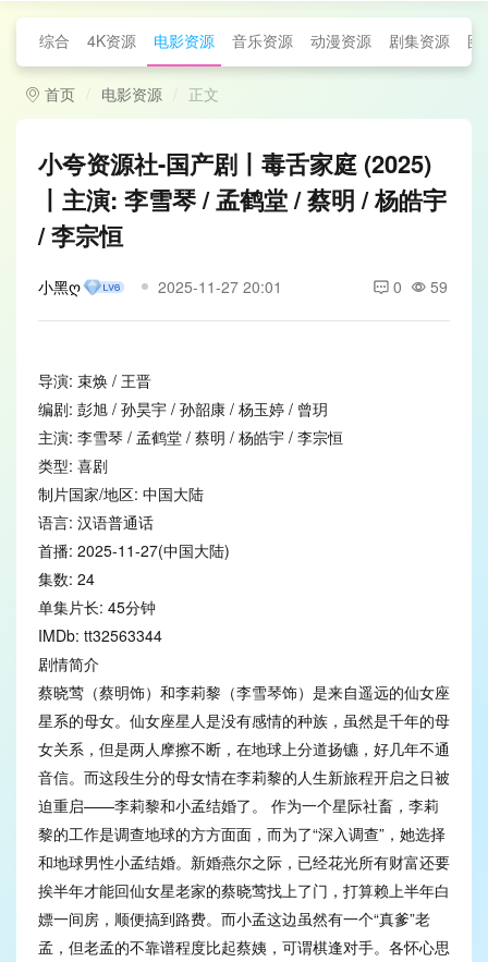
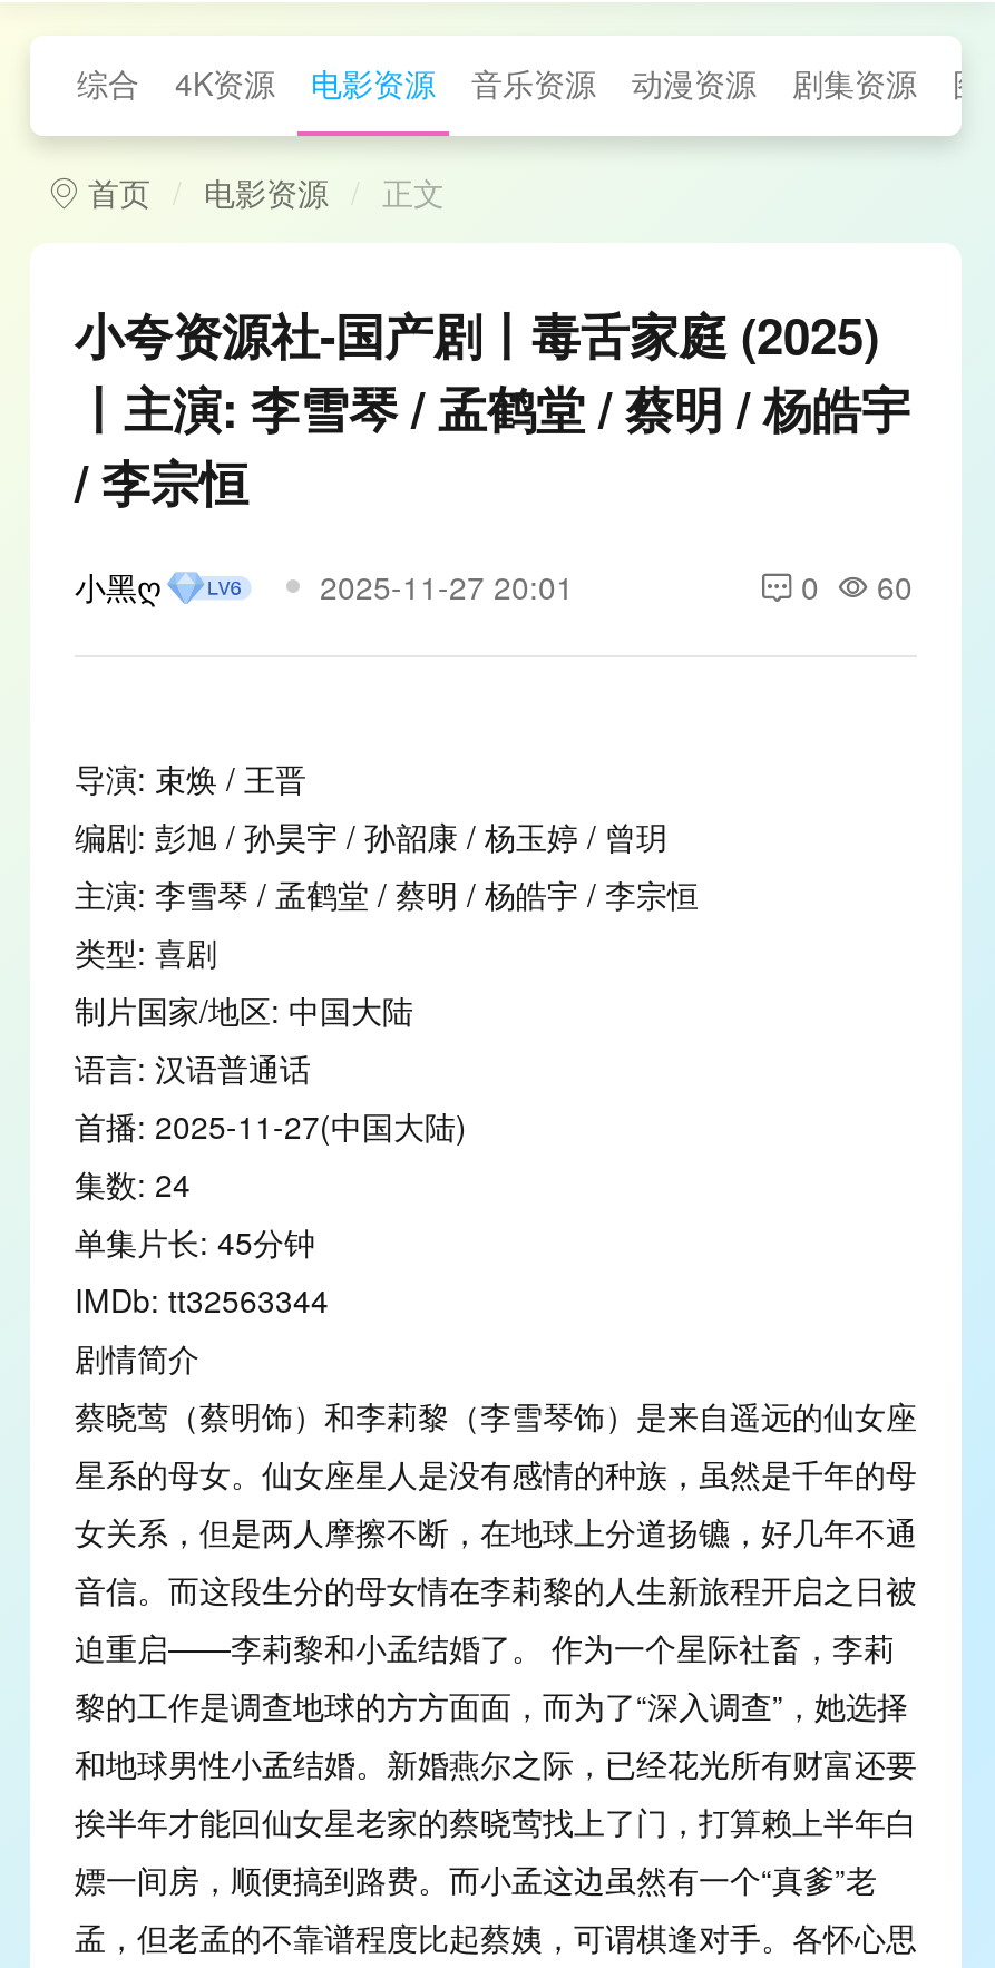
- 59
+ 60
